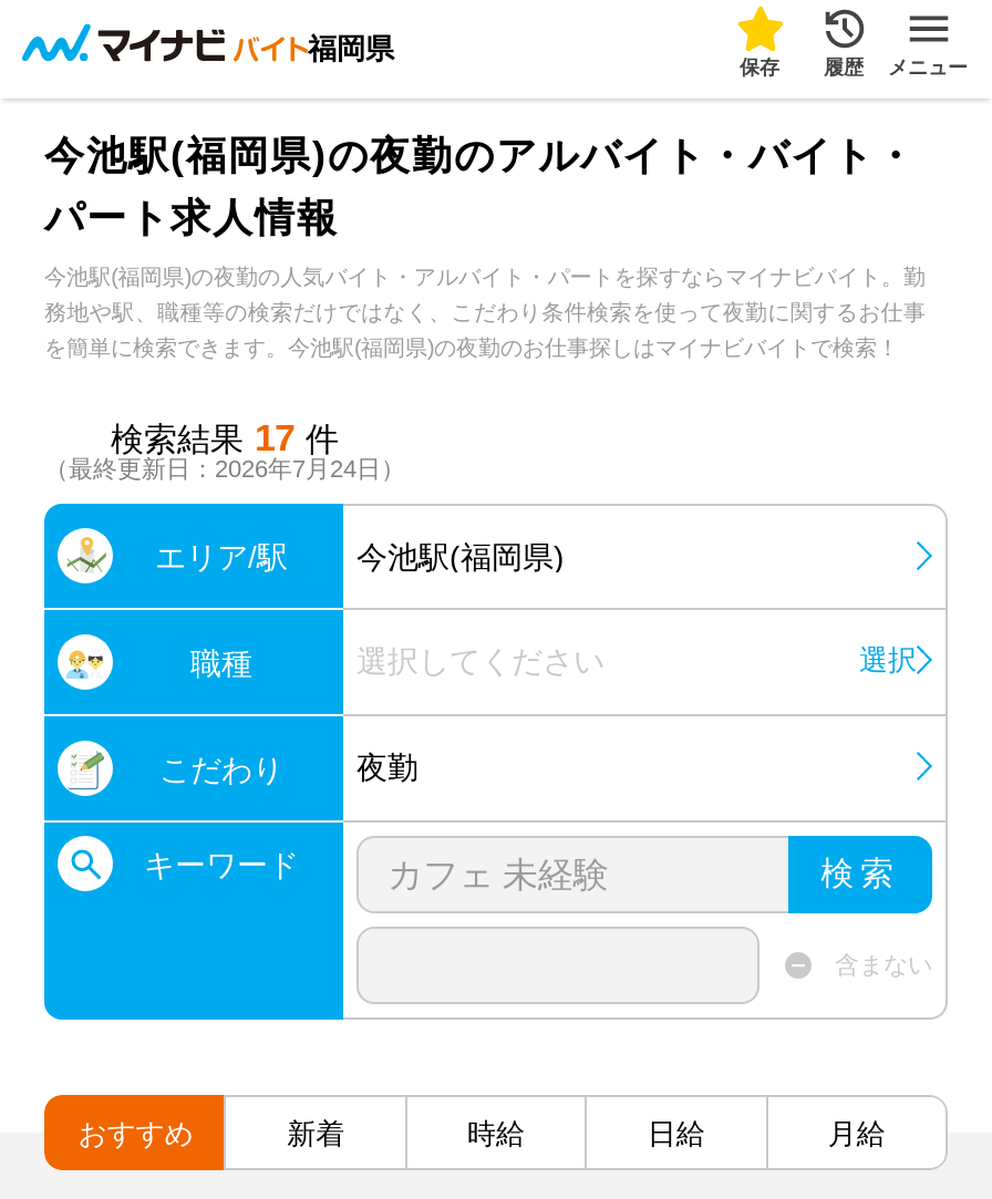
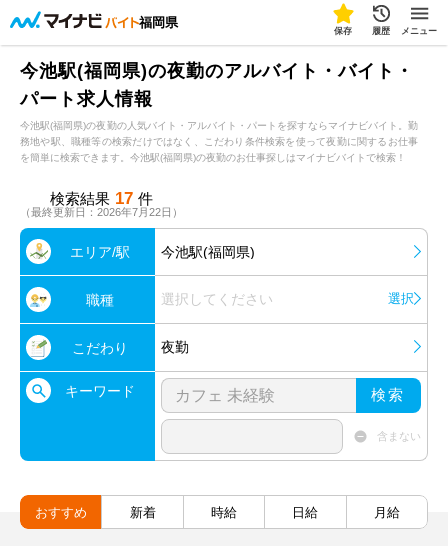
- （最終更新日：2026年7月24日）
+ （最終更新日：2026年7月22日）
